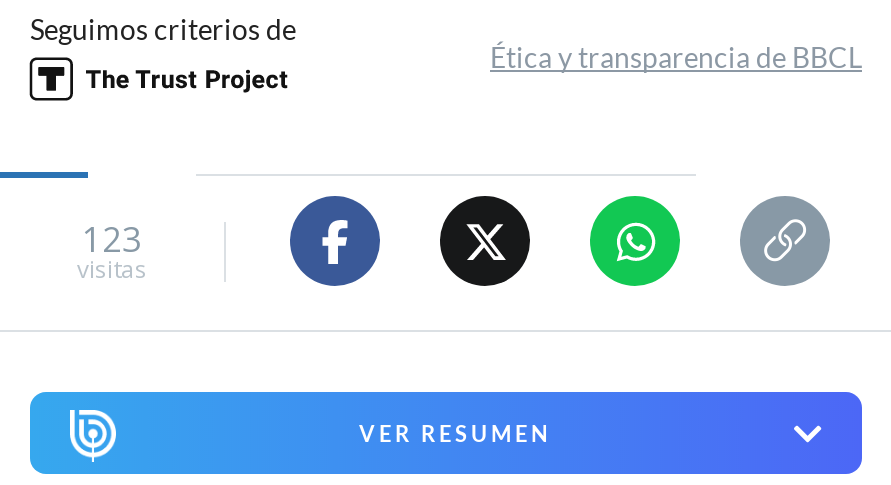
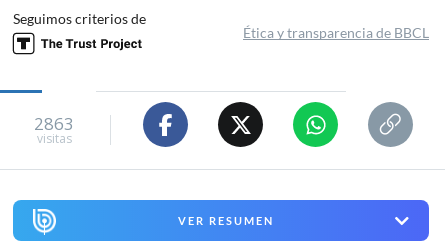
- 123
+ 2863
